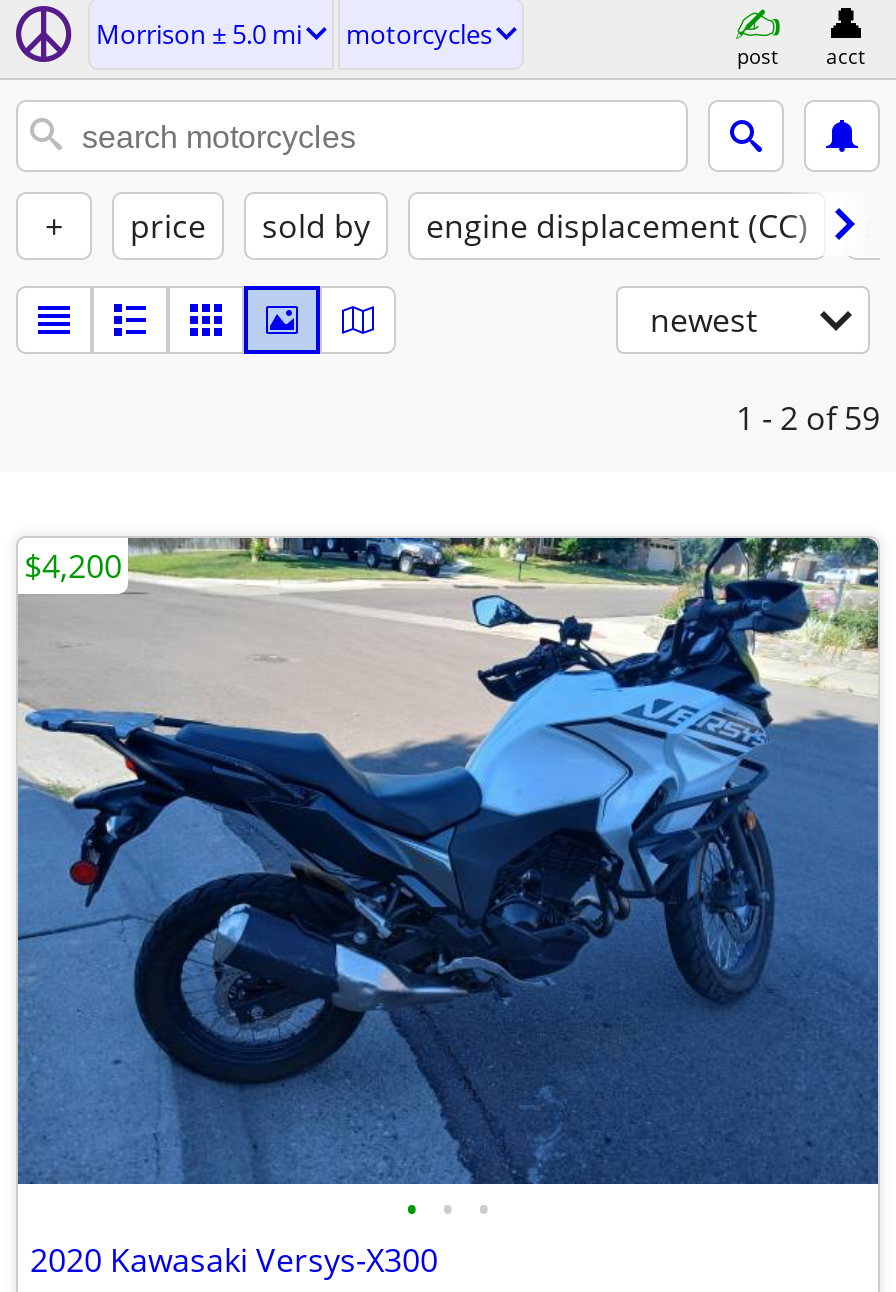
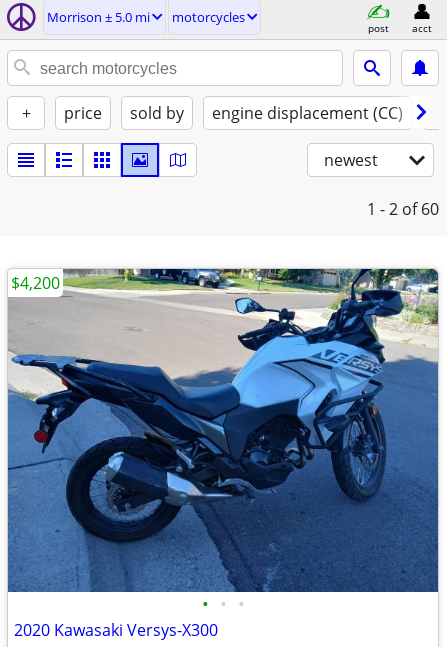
- 1 - 2 of 59
+ 1 - 2 of 60
